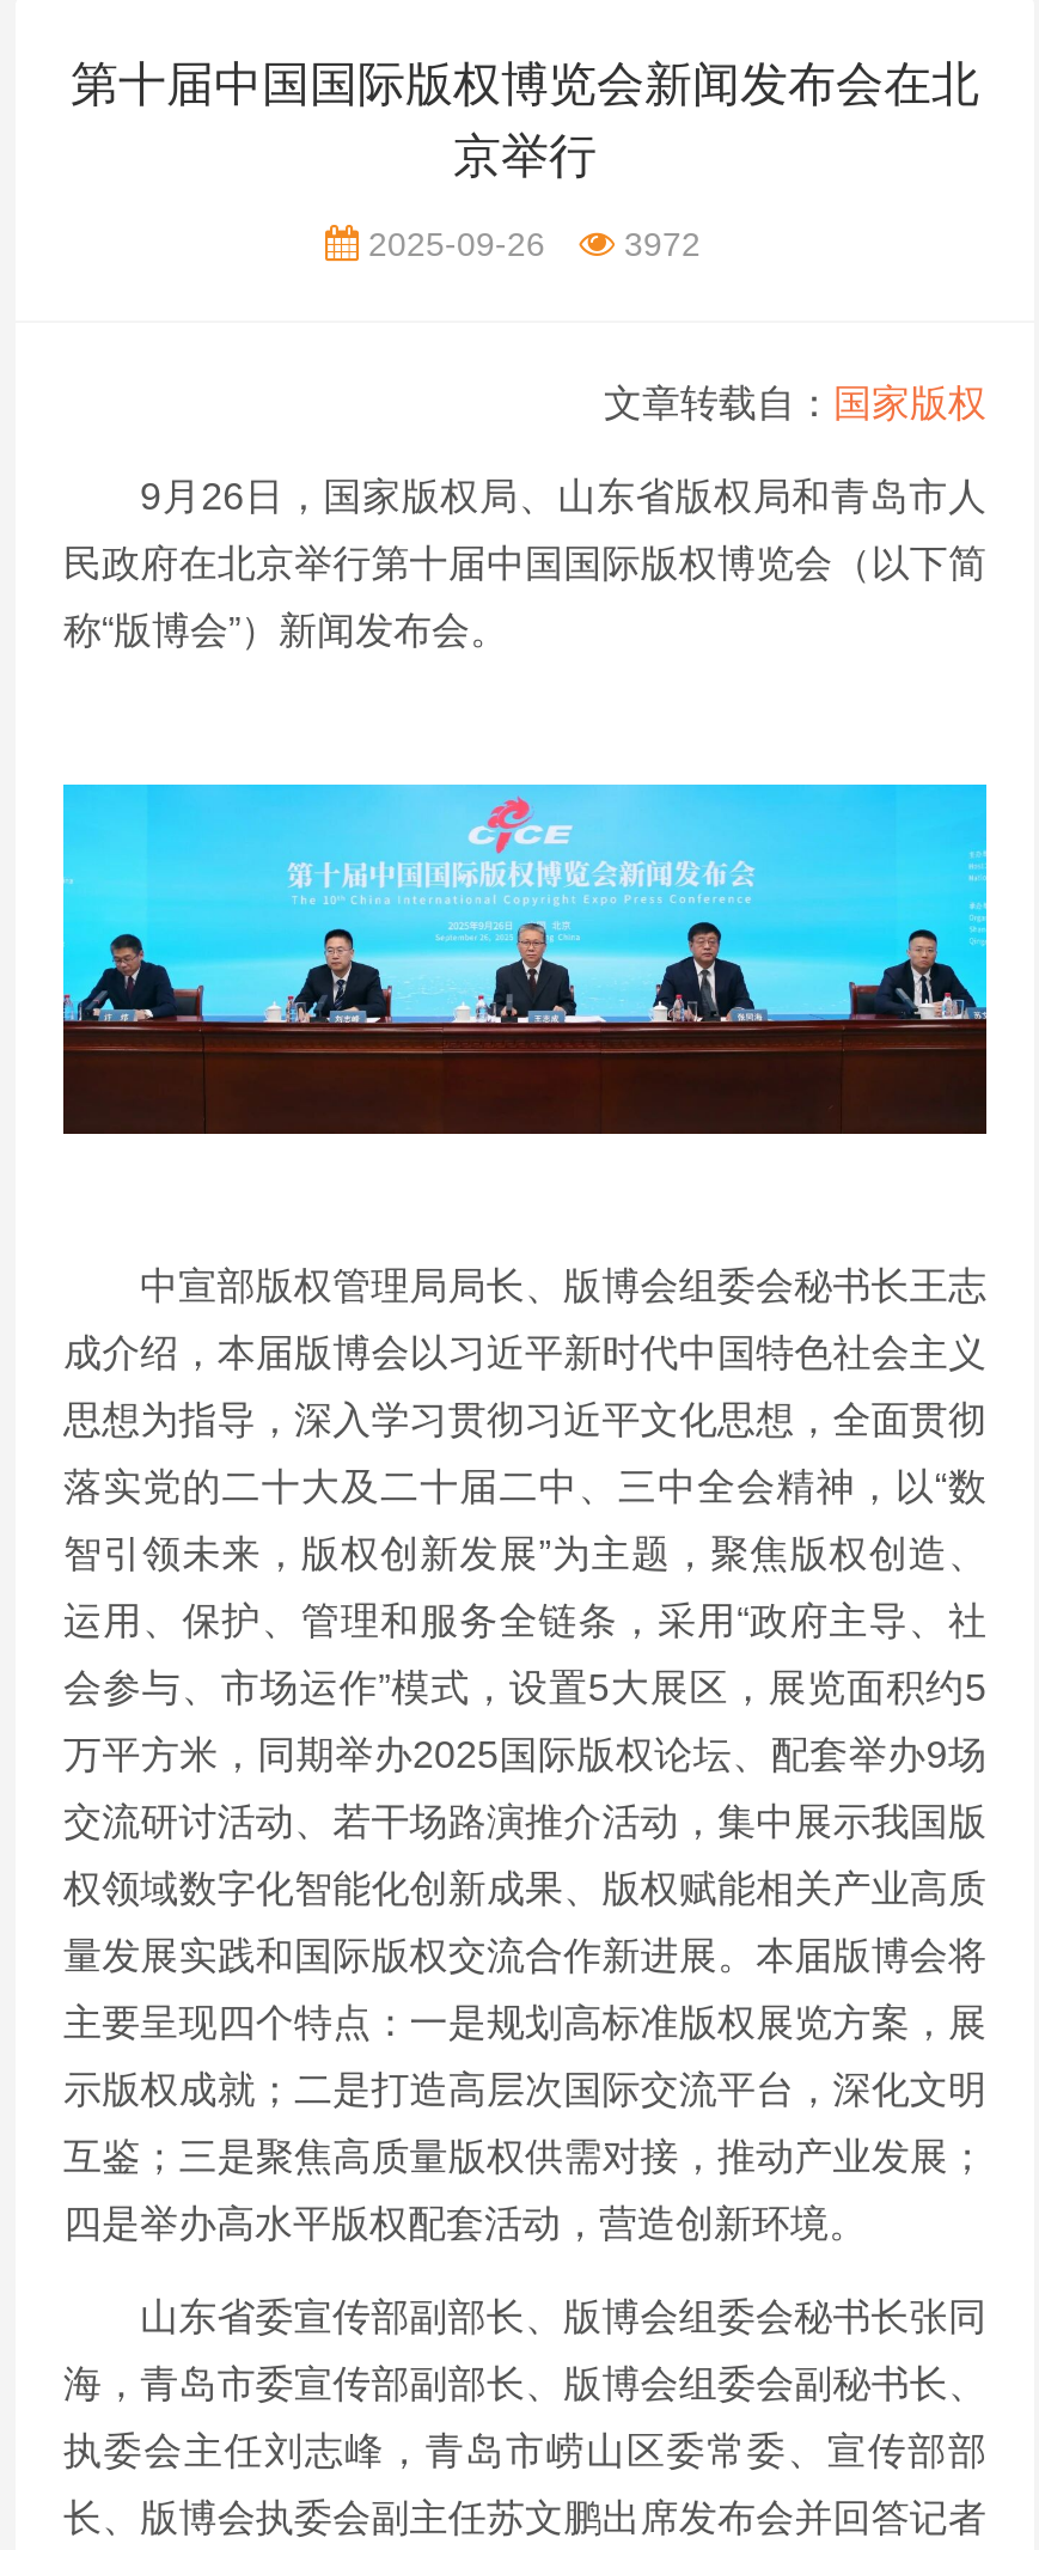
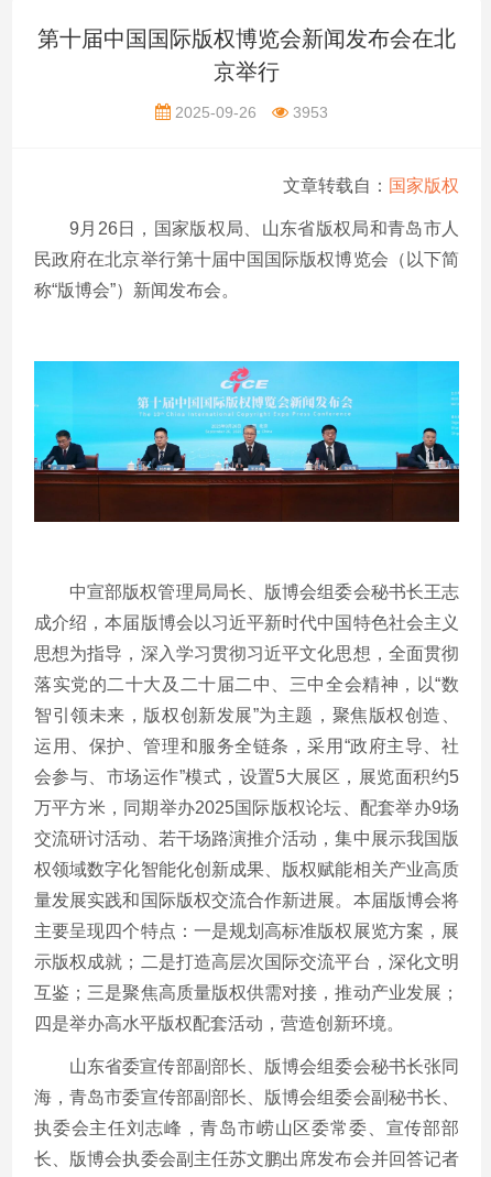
- 2025-09-26 3972
+ 2025-09-26 3953
